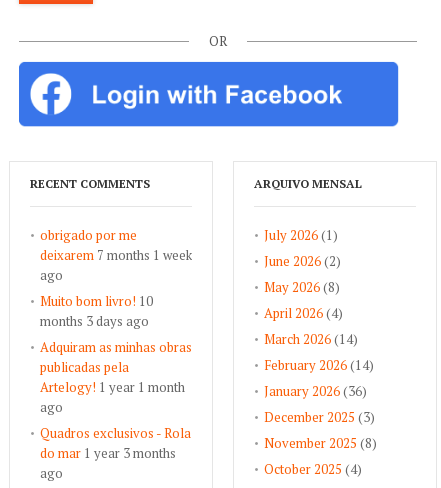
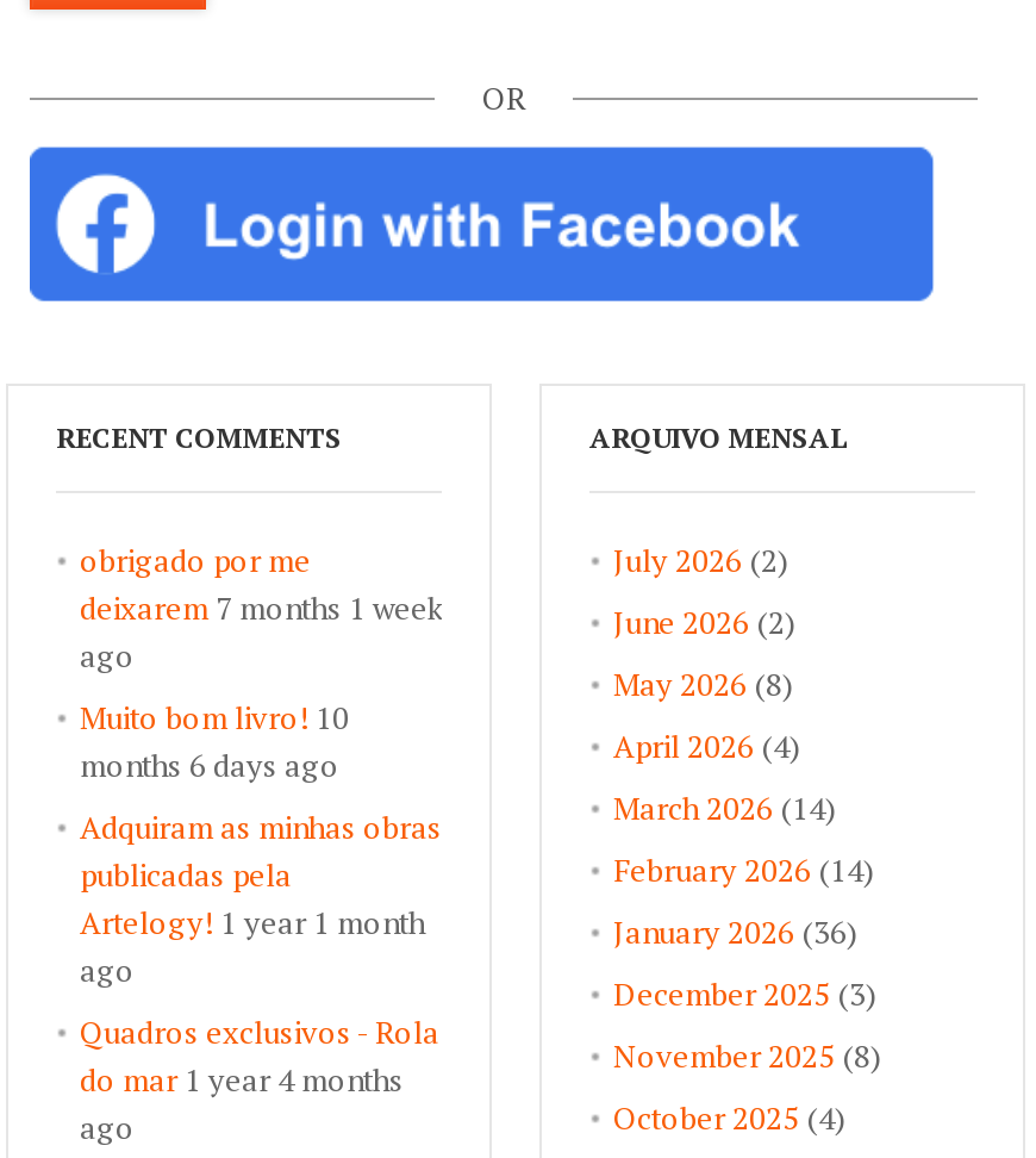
- July 2026 (1)
+ July 2026 (2)

- months 3 days ago
+ months 6 days ago

- do mar 1 year 3 months
+ do mar 1 year 4 months
